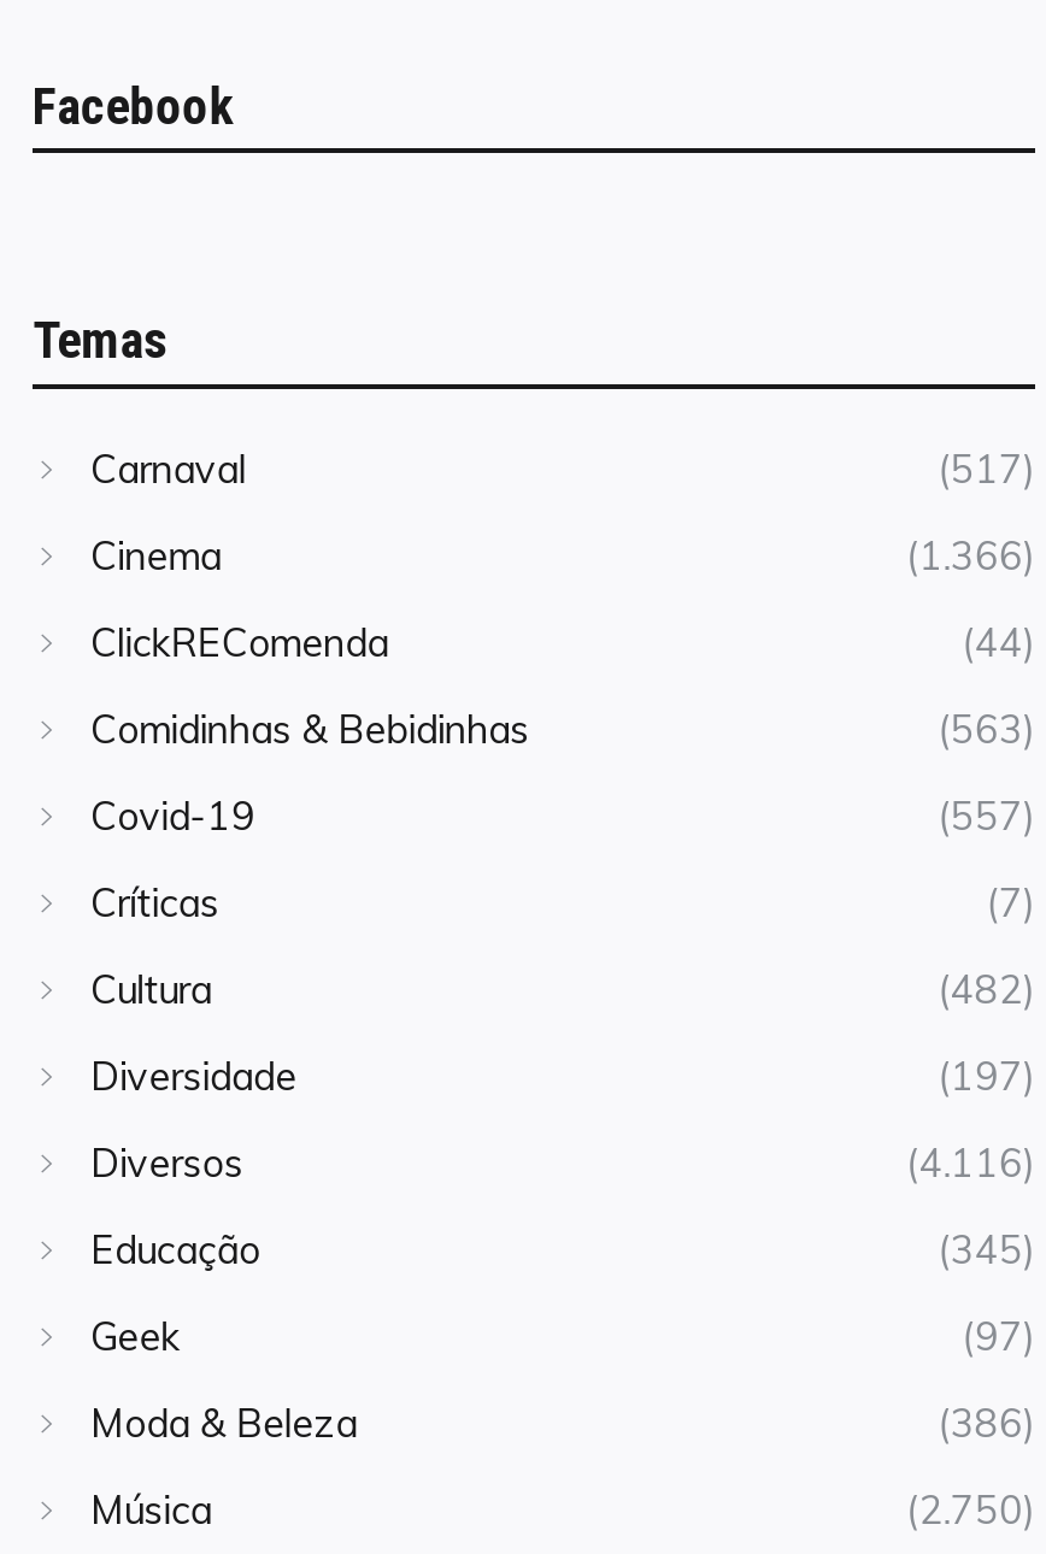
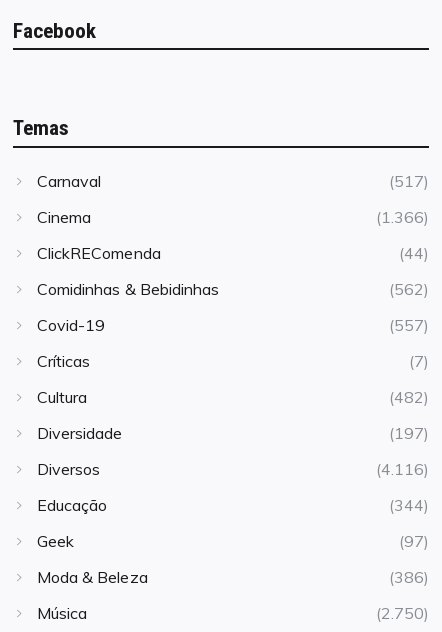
- (563)
+ (562)

- (345)
+ (344)
